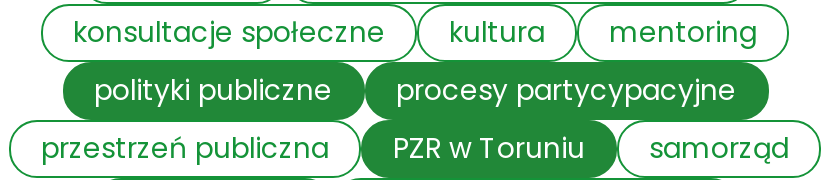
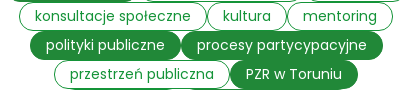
- samorząd
